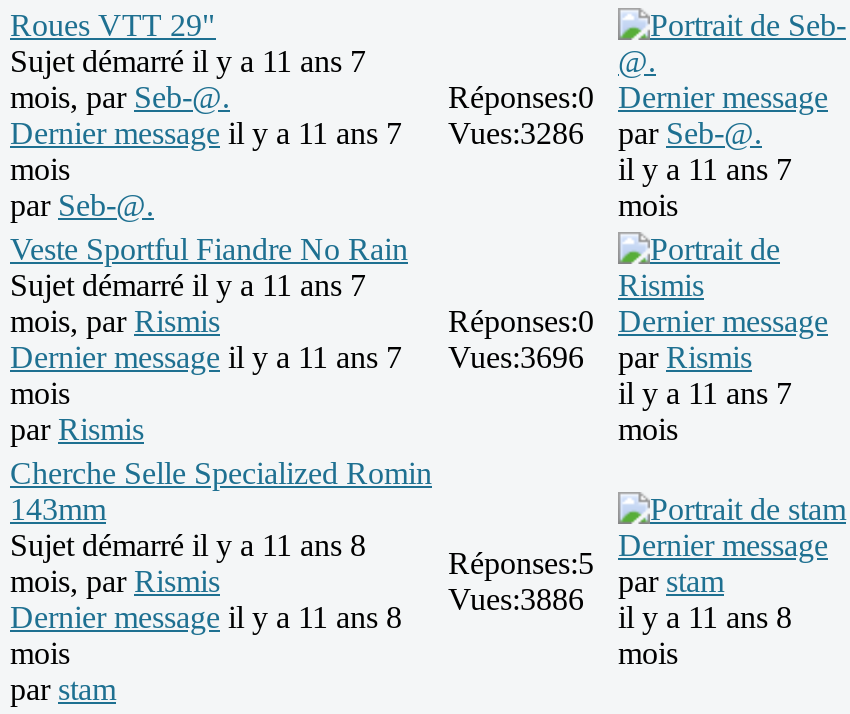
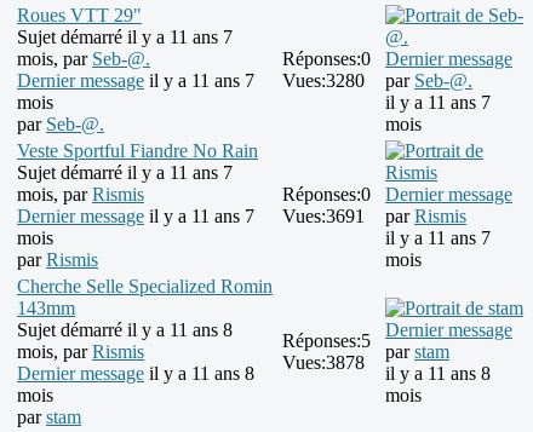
- Dernier message il y a 11 ans 7 Vues:3286 par Seb-@.
+ Dernier message il y a 11 ans 7 Vues:3280 par Seb-@.

- Dernier message il y a 11 ans 7 Vues:3696 par Rismis
+ Dernier message il y a 11 ans 7 Vues:3691 par Rismis

- Vues:3886
+ Vues:3878
